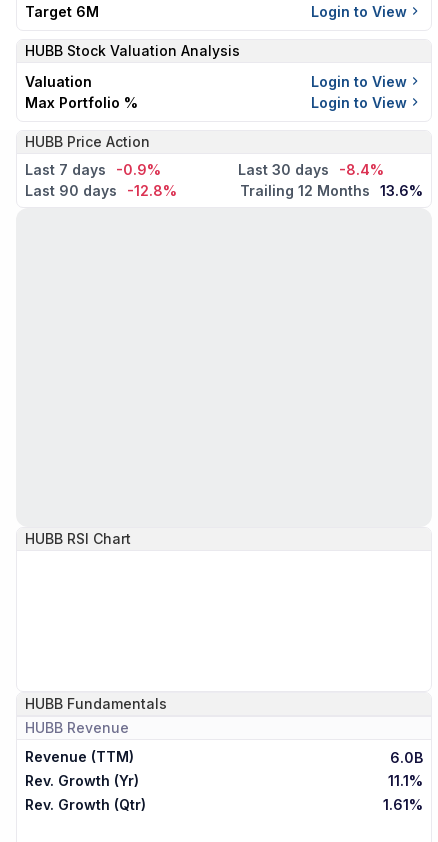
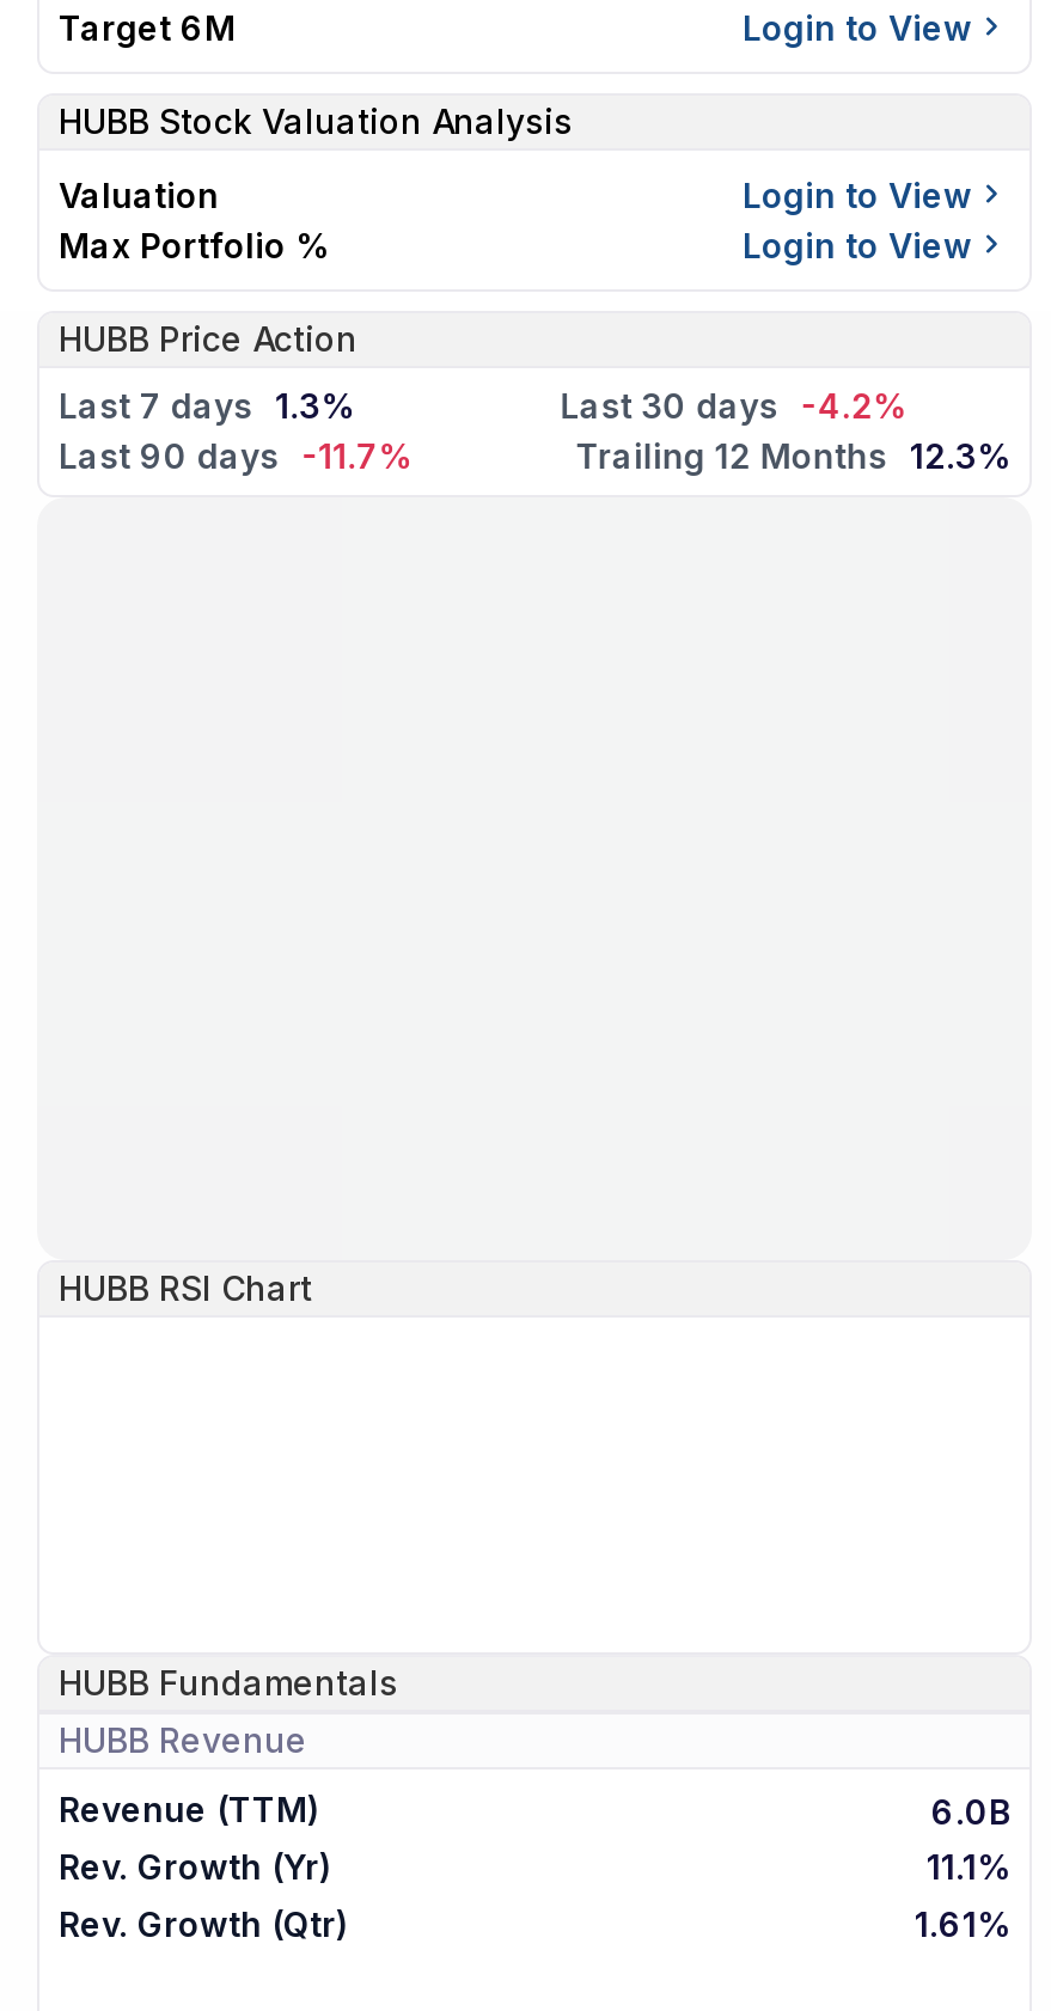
- Last 7 days -0.9%
+ Last 7 days 1.3%

- Last 30 days -8.4%
+ Last 30 days -4.2%

- Last 90 days -12.8%
+ Last 90 days -11.7%

- Trailing 12 Months 13.6%
+ Trailing 12 Months 12.3%
